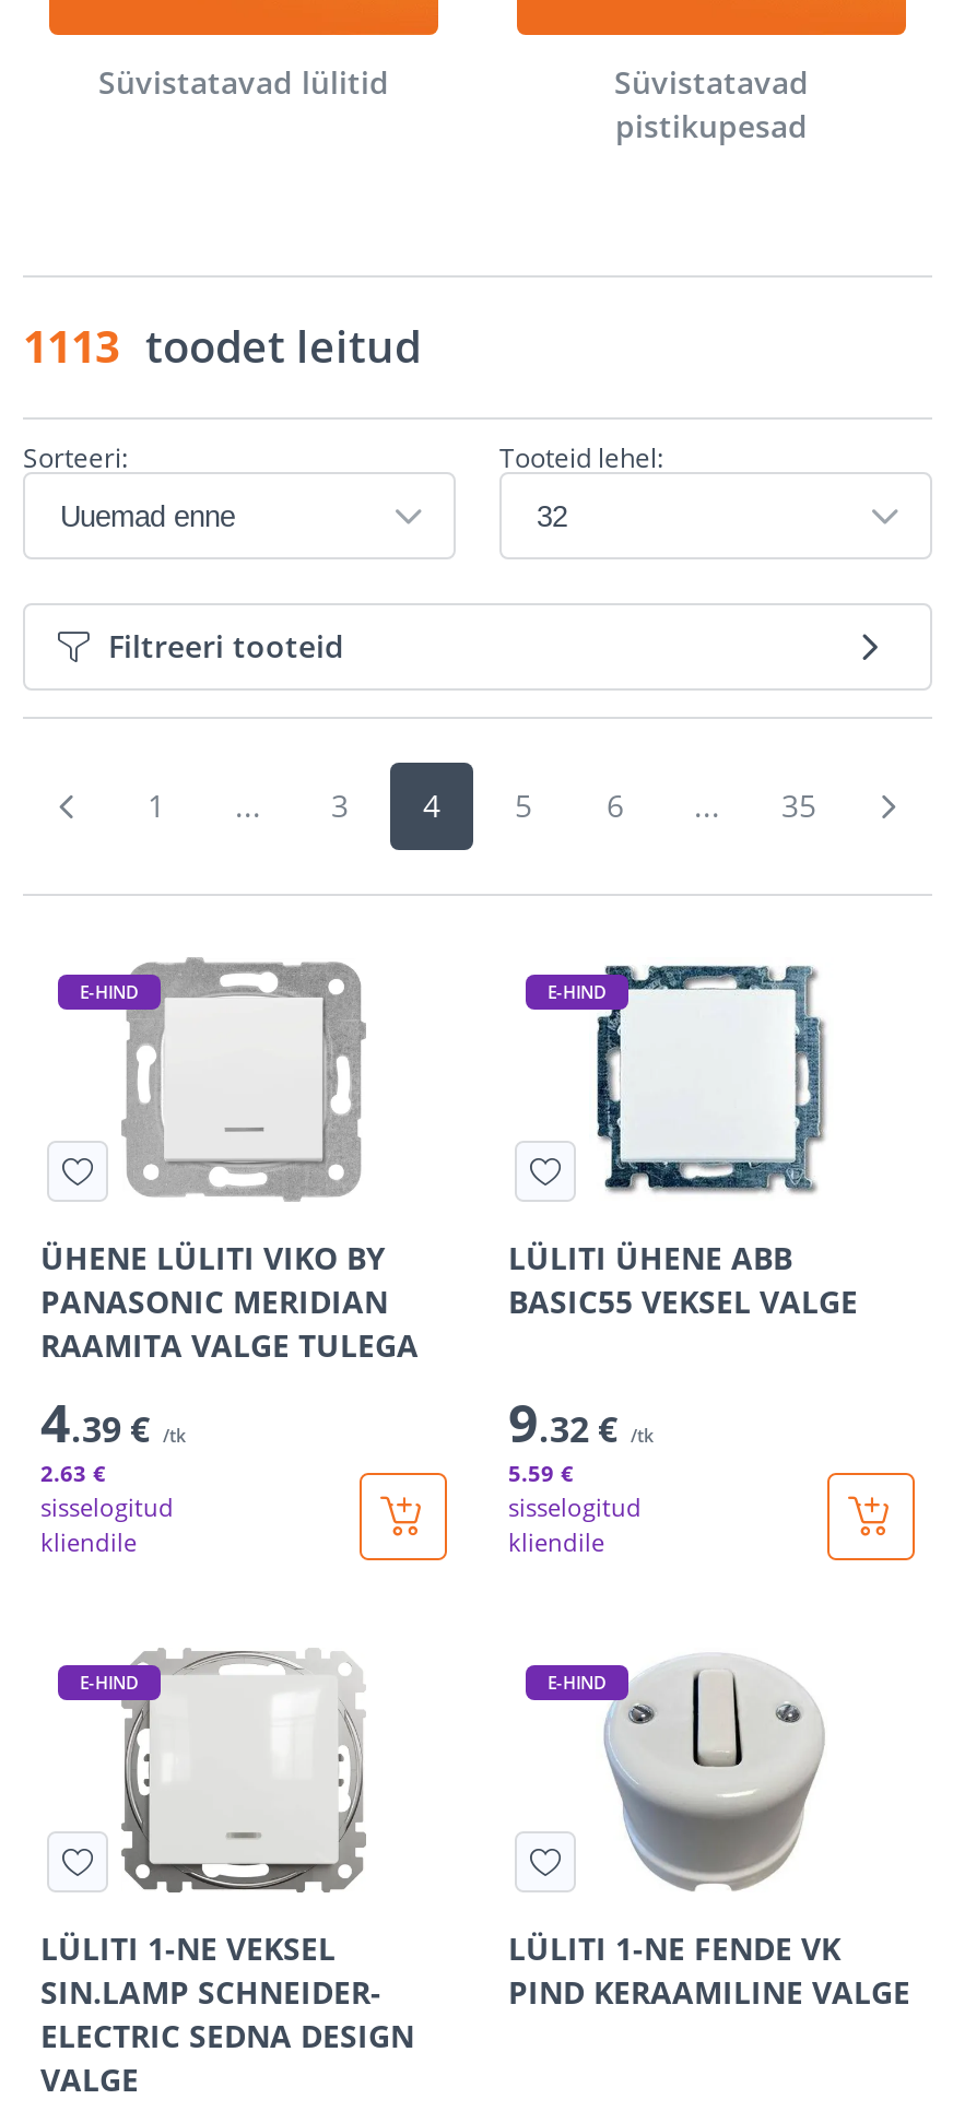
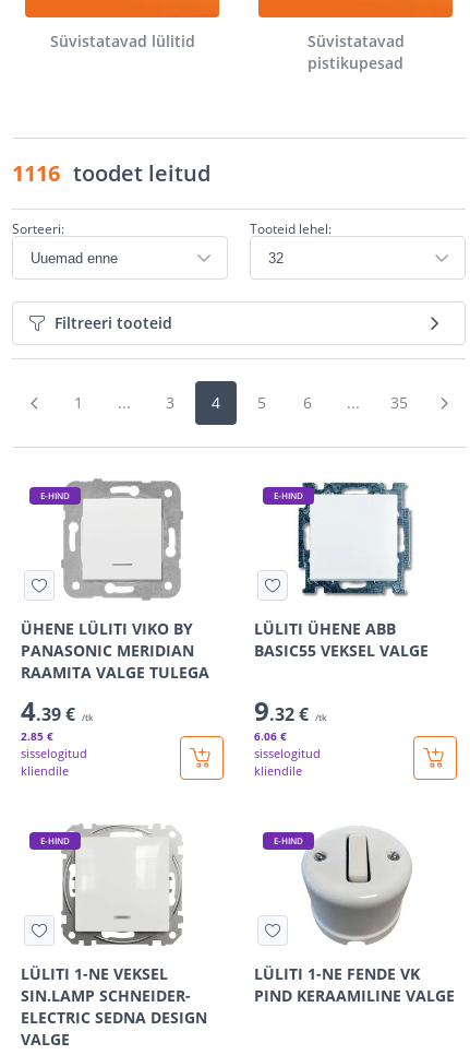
- 1113 toodet leitud
+ 1116 toodet leitud

- 2.63 €
+ 2.85 €

- 5.59 €
+ 6.06 €
